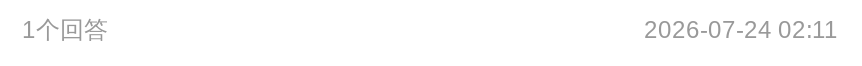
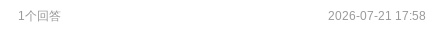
- 2026-07-24 02:11
+ 2026-07-21 17:58
